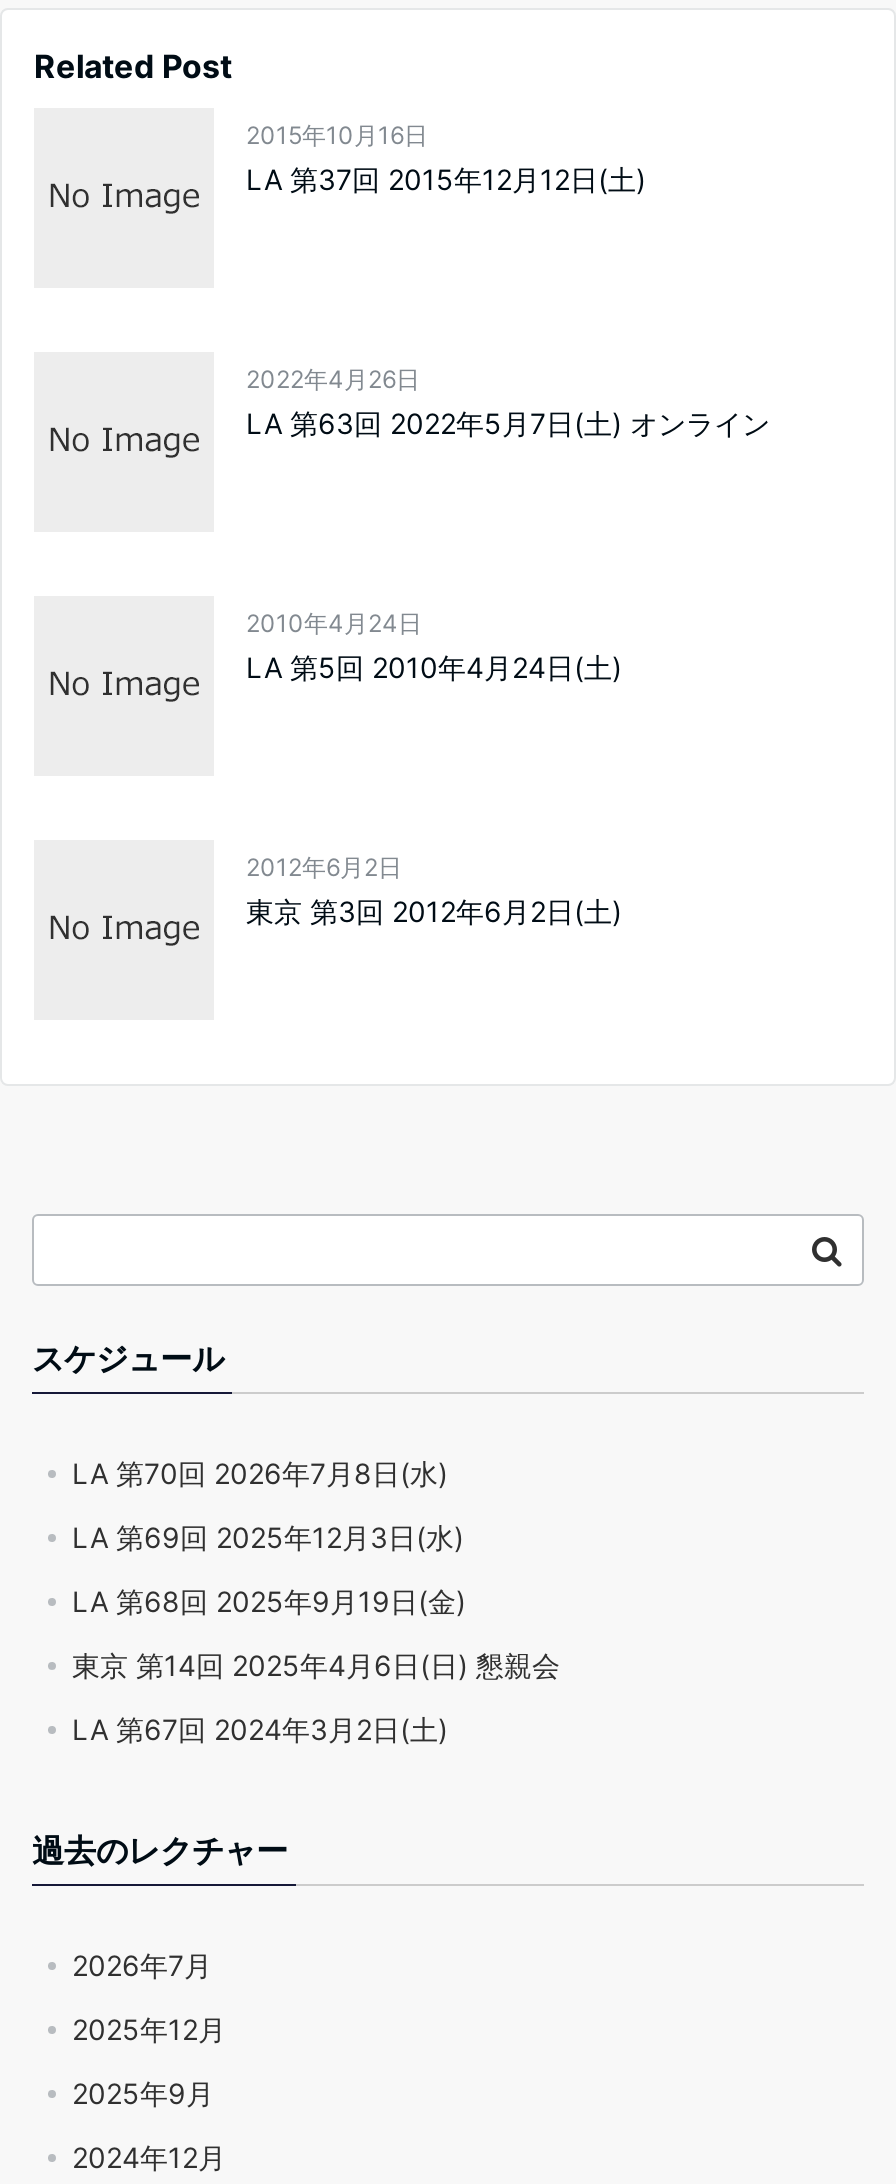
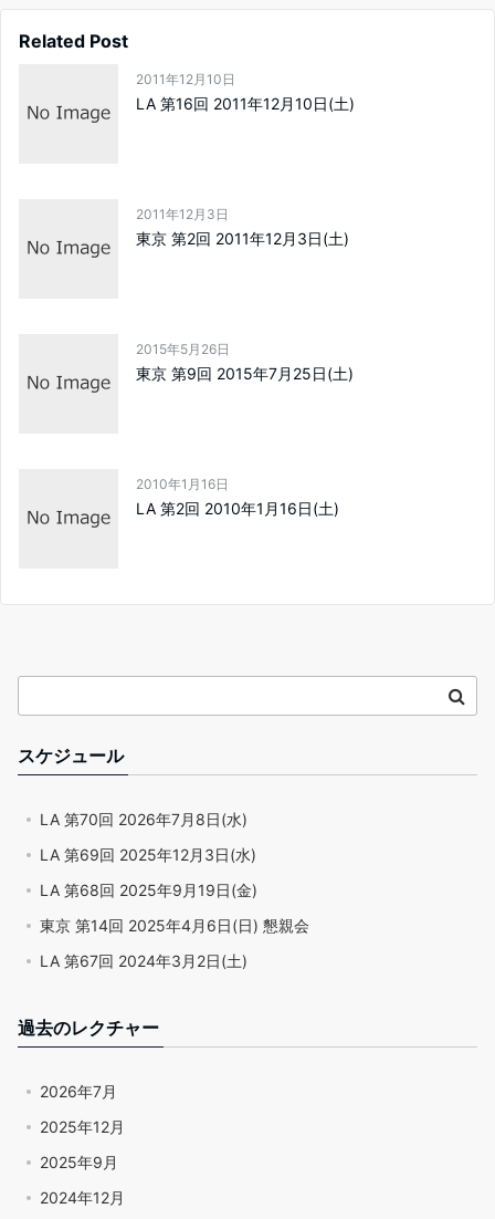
- 2015年10月16日
- LA 第37回 2015年12月12日(土)
+ 2011年12月10日
+ LA 第16回 2011年12月10日(土)

- 2022年4月26日
- LA 第63回 2022年5月7日(土) オンライン
+ 2011年12月3日
+ 東京 第2回 2011年12月3日(土)

- 2010年4月24日
- LA 第5回 2010年4月24日(土)
+ 2015年5月26日
+ 東京 第9回 2015年7月25日(土)

- 2012年6月2日
- 東京 第3回 2012年6月2日(土)
+ 2010年1月16日
+ LA 第2回 2010年1月16日(土)
